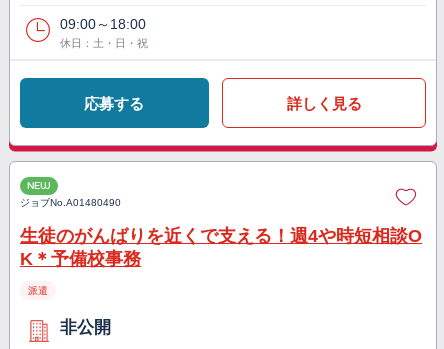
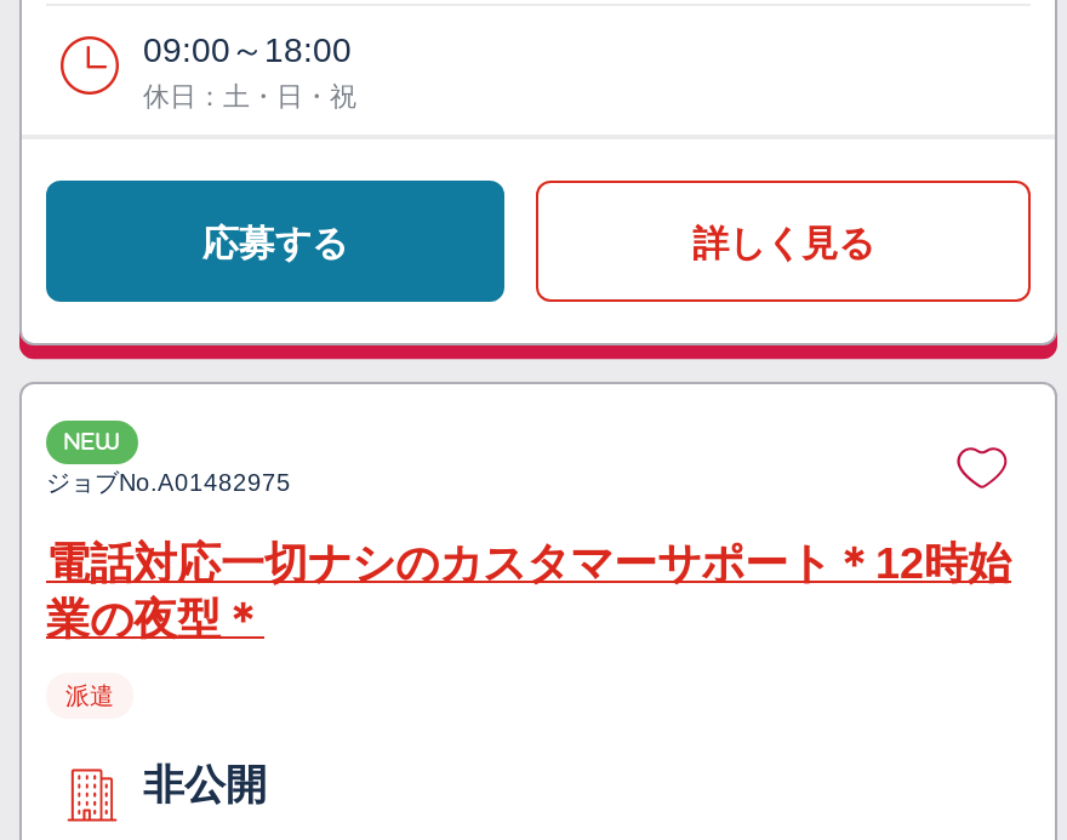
- ジョブNo. A01480490
+ ジョブNo. A01482975

- 生徒のがんばりを近くで支える！週4や時短相談O
- K＊予備校事務
+ 電話対応一切ナシのカスタマーサポート＊12時始
+ 業の夜型＊
